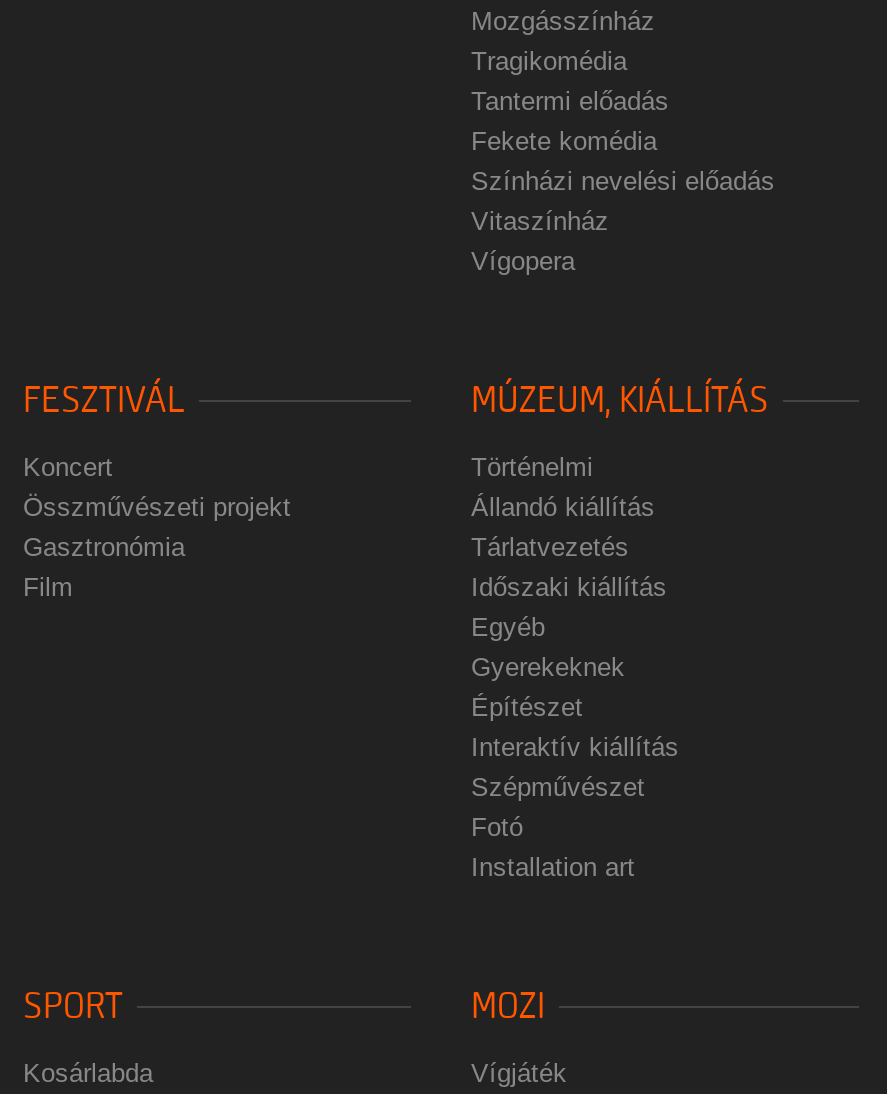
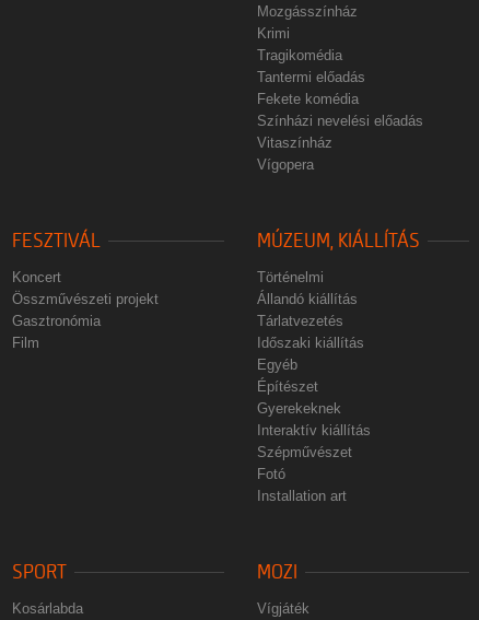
+ Krimi

moved down: Gyerekeknek
